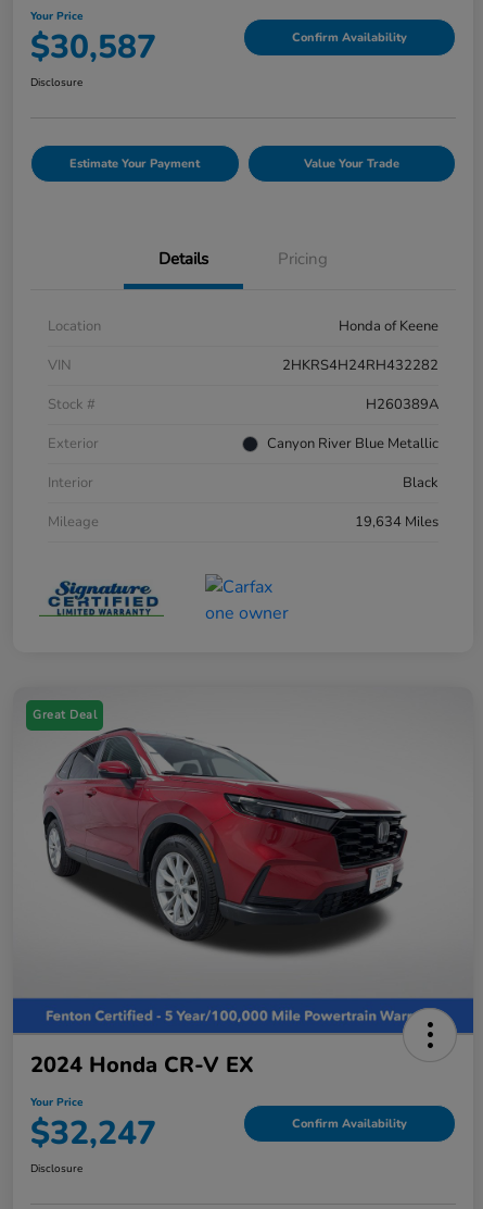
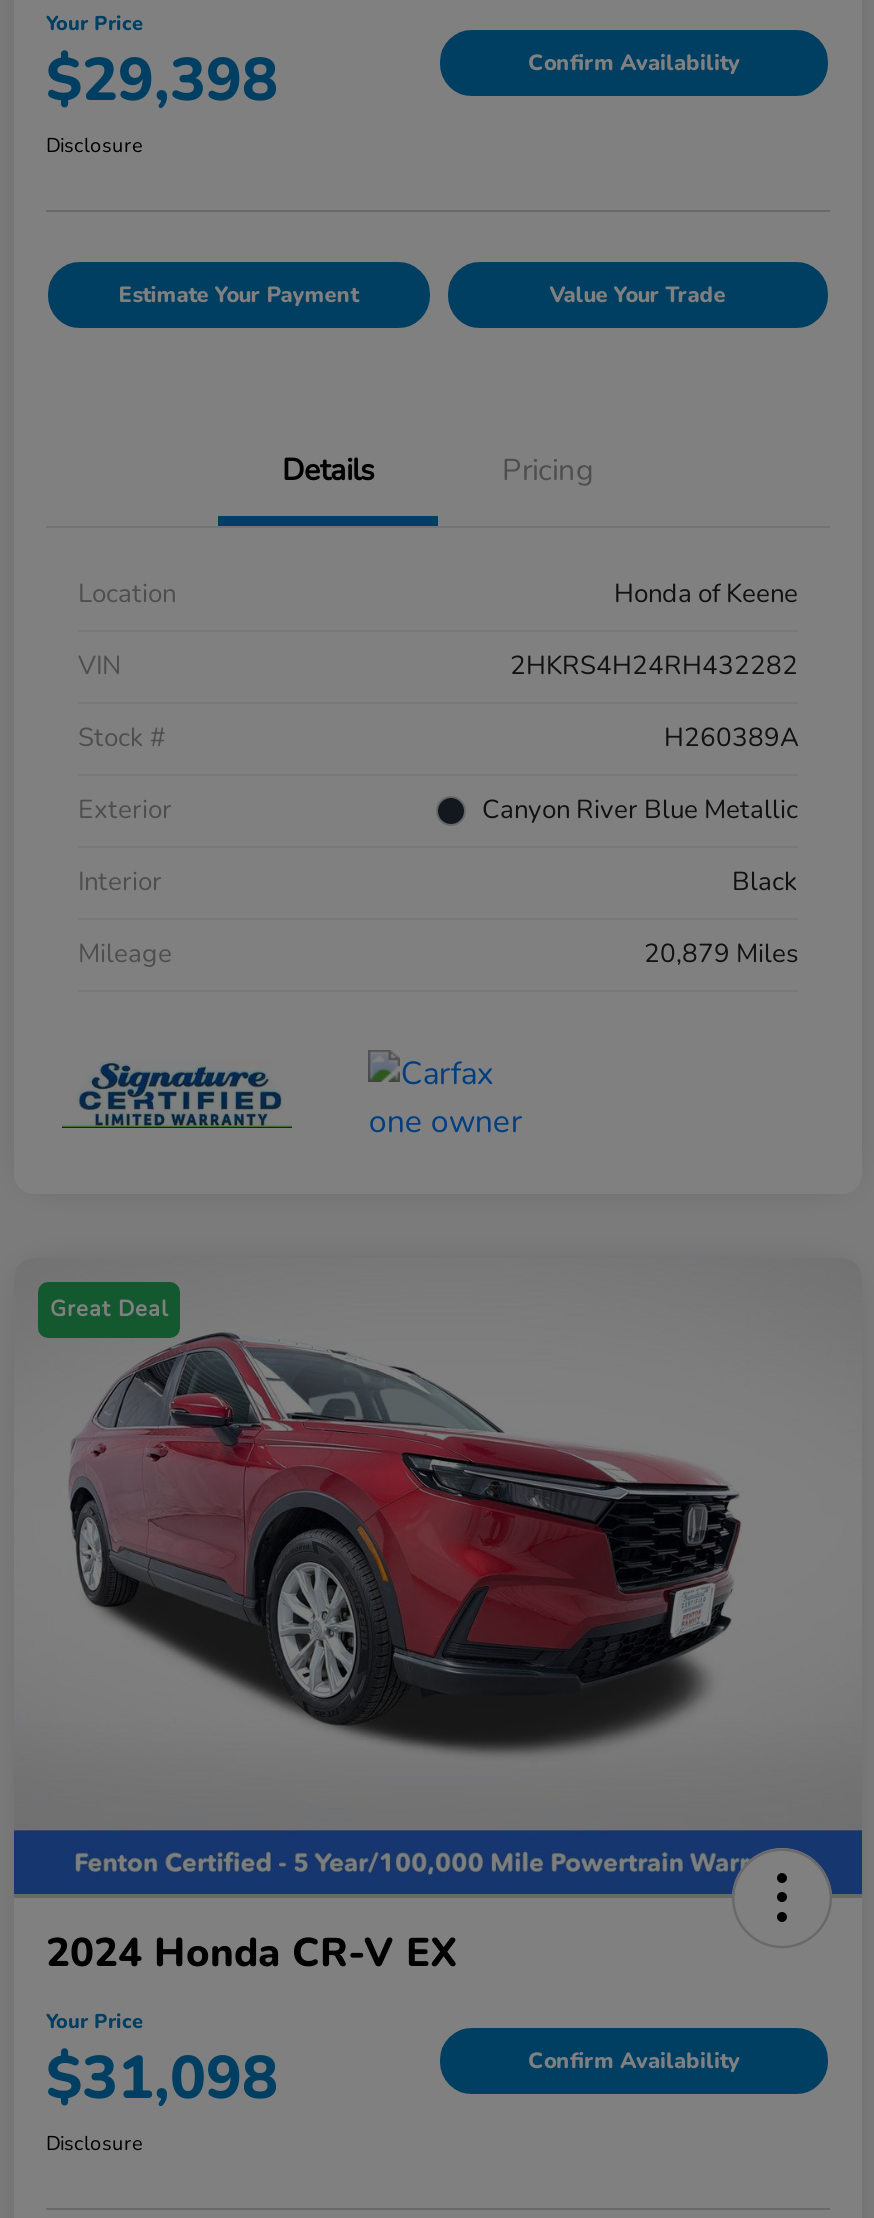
- $30,587
+ $29,398

- 19,634 Miles
+ 20,879 Miles

- $32,247
+ $31,098
